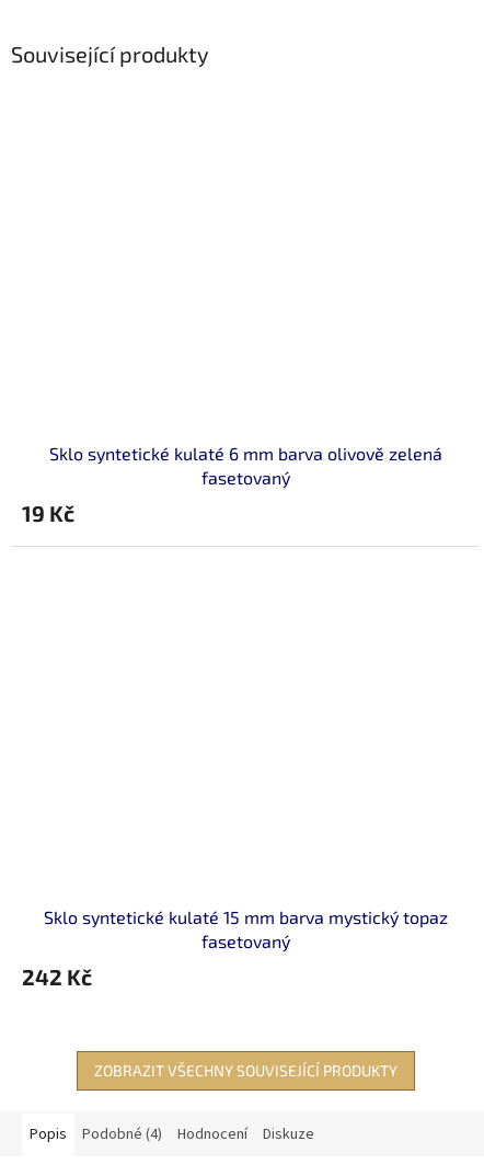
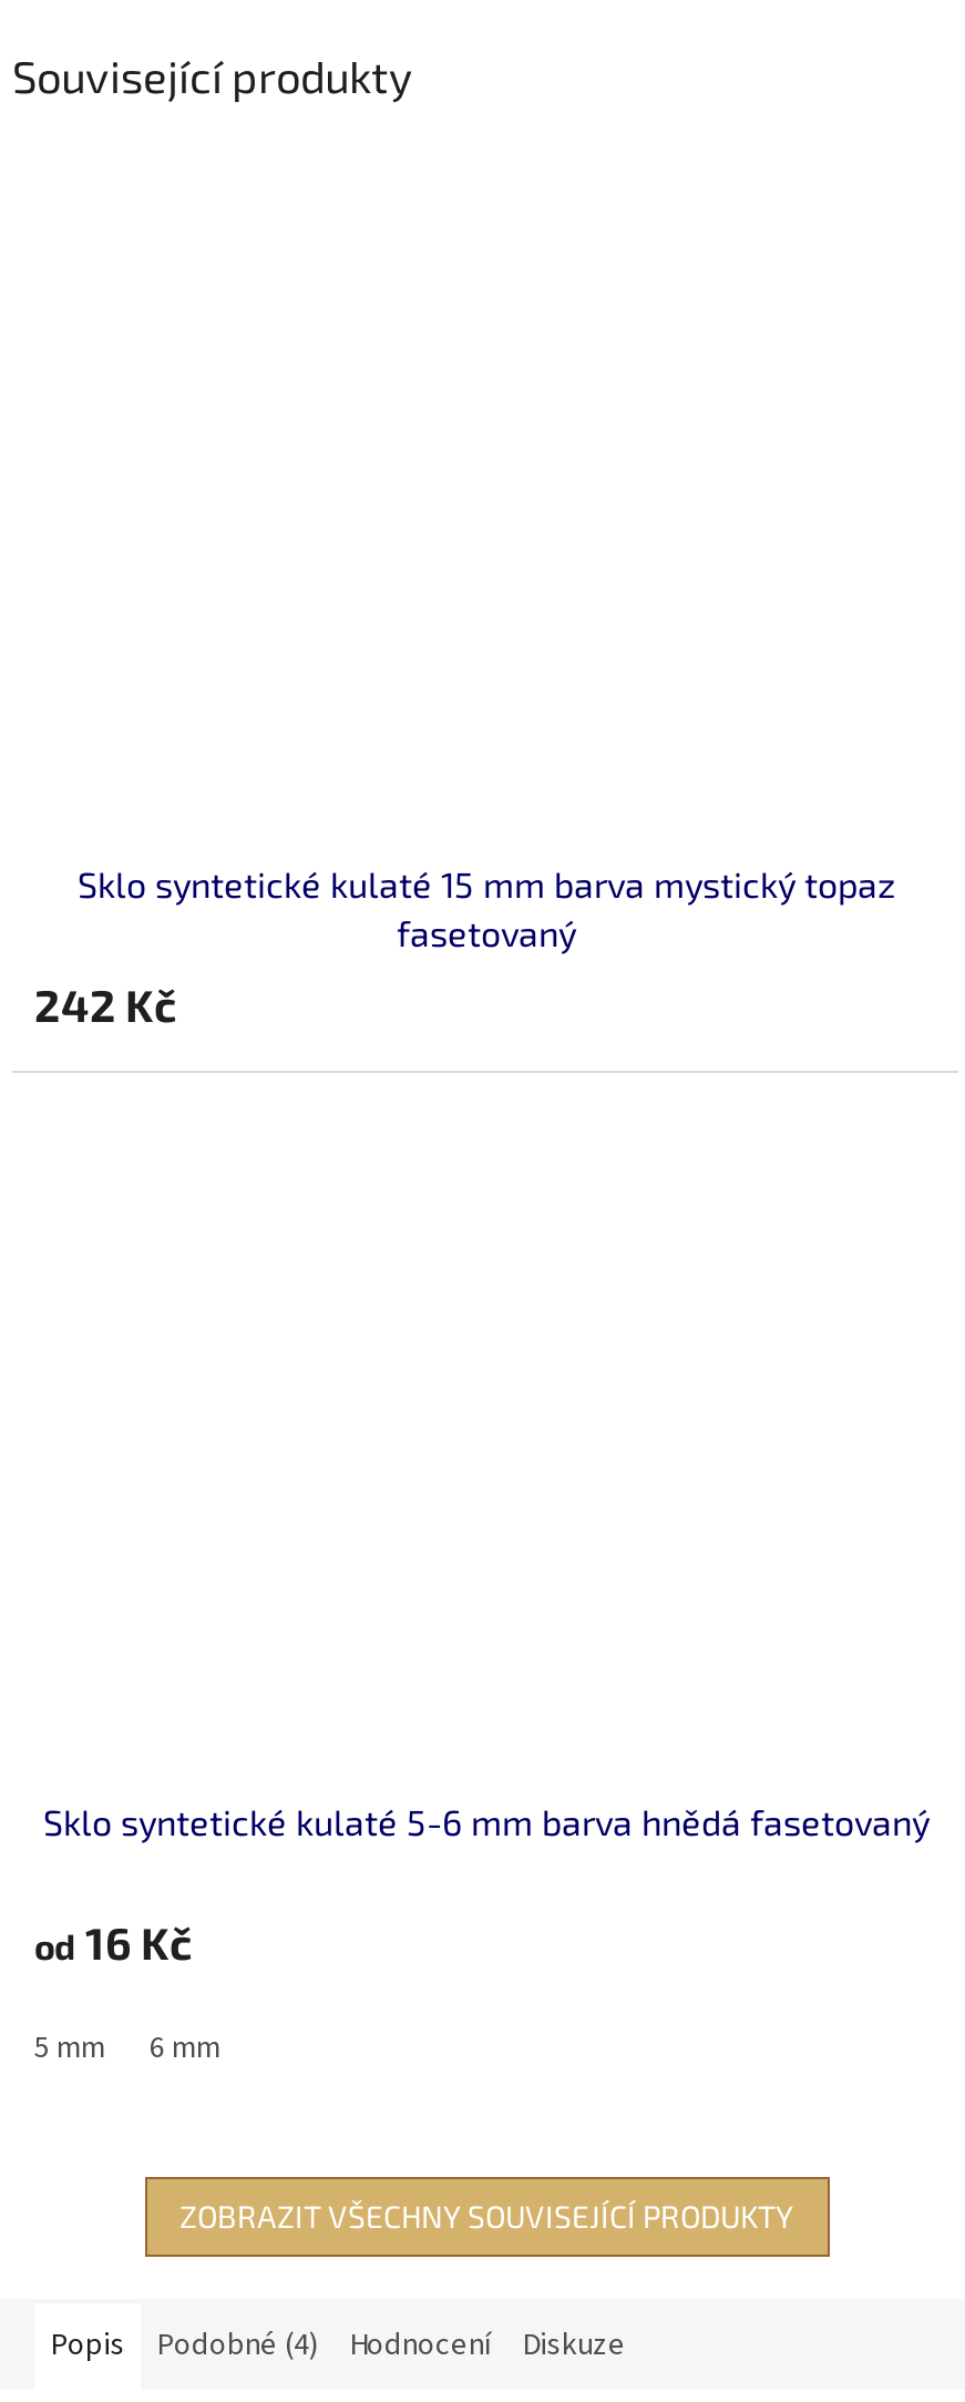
- Sklo syntetické kulaté 6 mm barva olivově zelená
- fasetovaný
- 19 Kč

moved up: Sklo syntetické kulaté 15 mm barva mystický topaz | fasetovaný | 242 Kč

+ Sklo syntetické kulaté 5-6 mm barva hnědá fasetovaný
+ od 16 Kč
+ 5 mm
+ 6 mm
